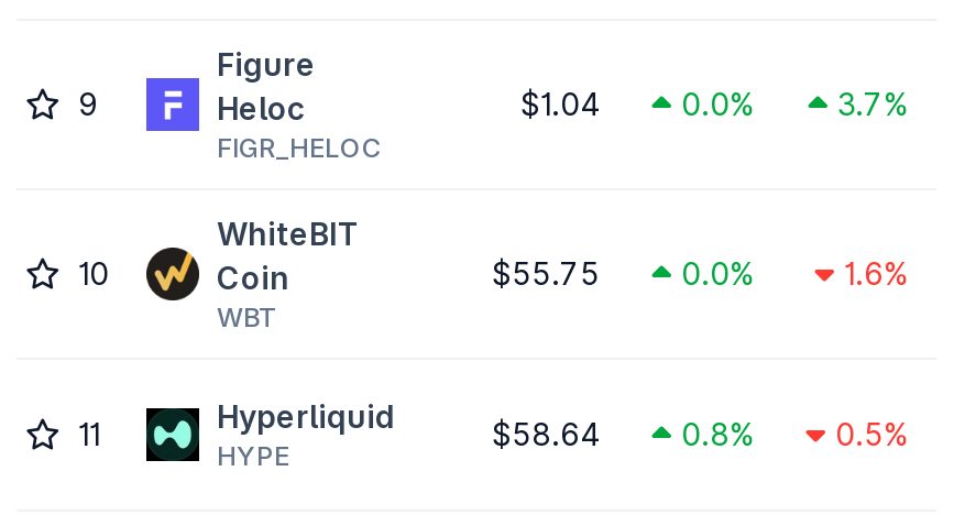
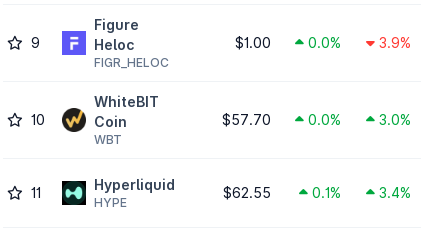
- $1.04
+ $1.00

- 3.7%
+ 3.9%

- $55.75
+ $57.70

- 1.6%
+ 3.0%

- $58.64
+ $62.55

- 0.8%
+ 0.1%

- 0.5%
+ 3.4%
